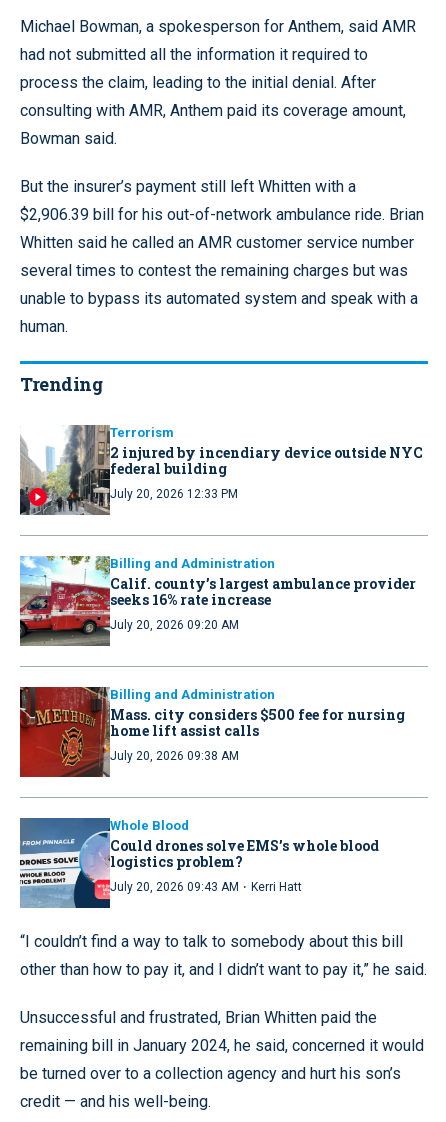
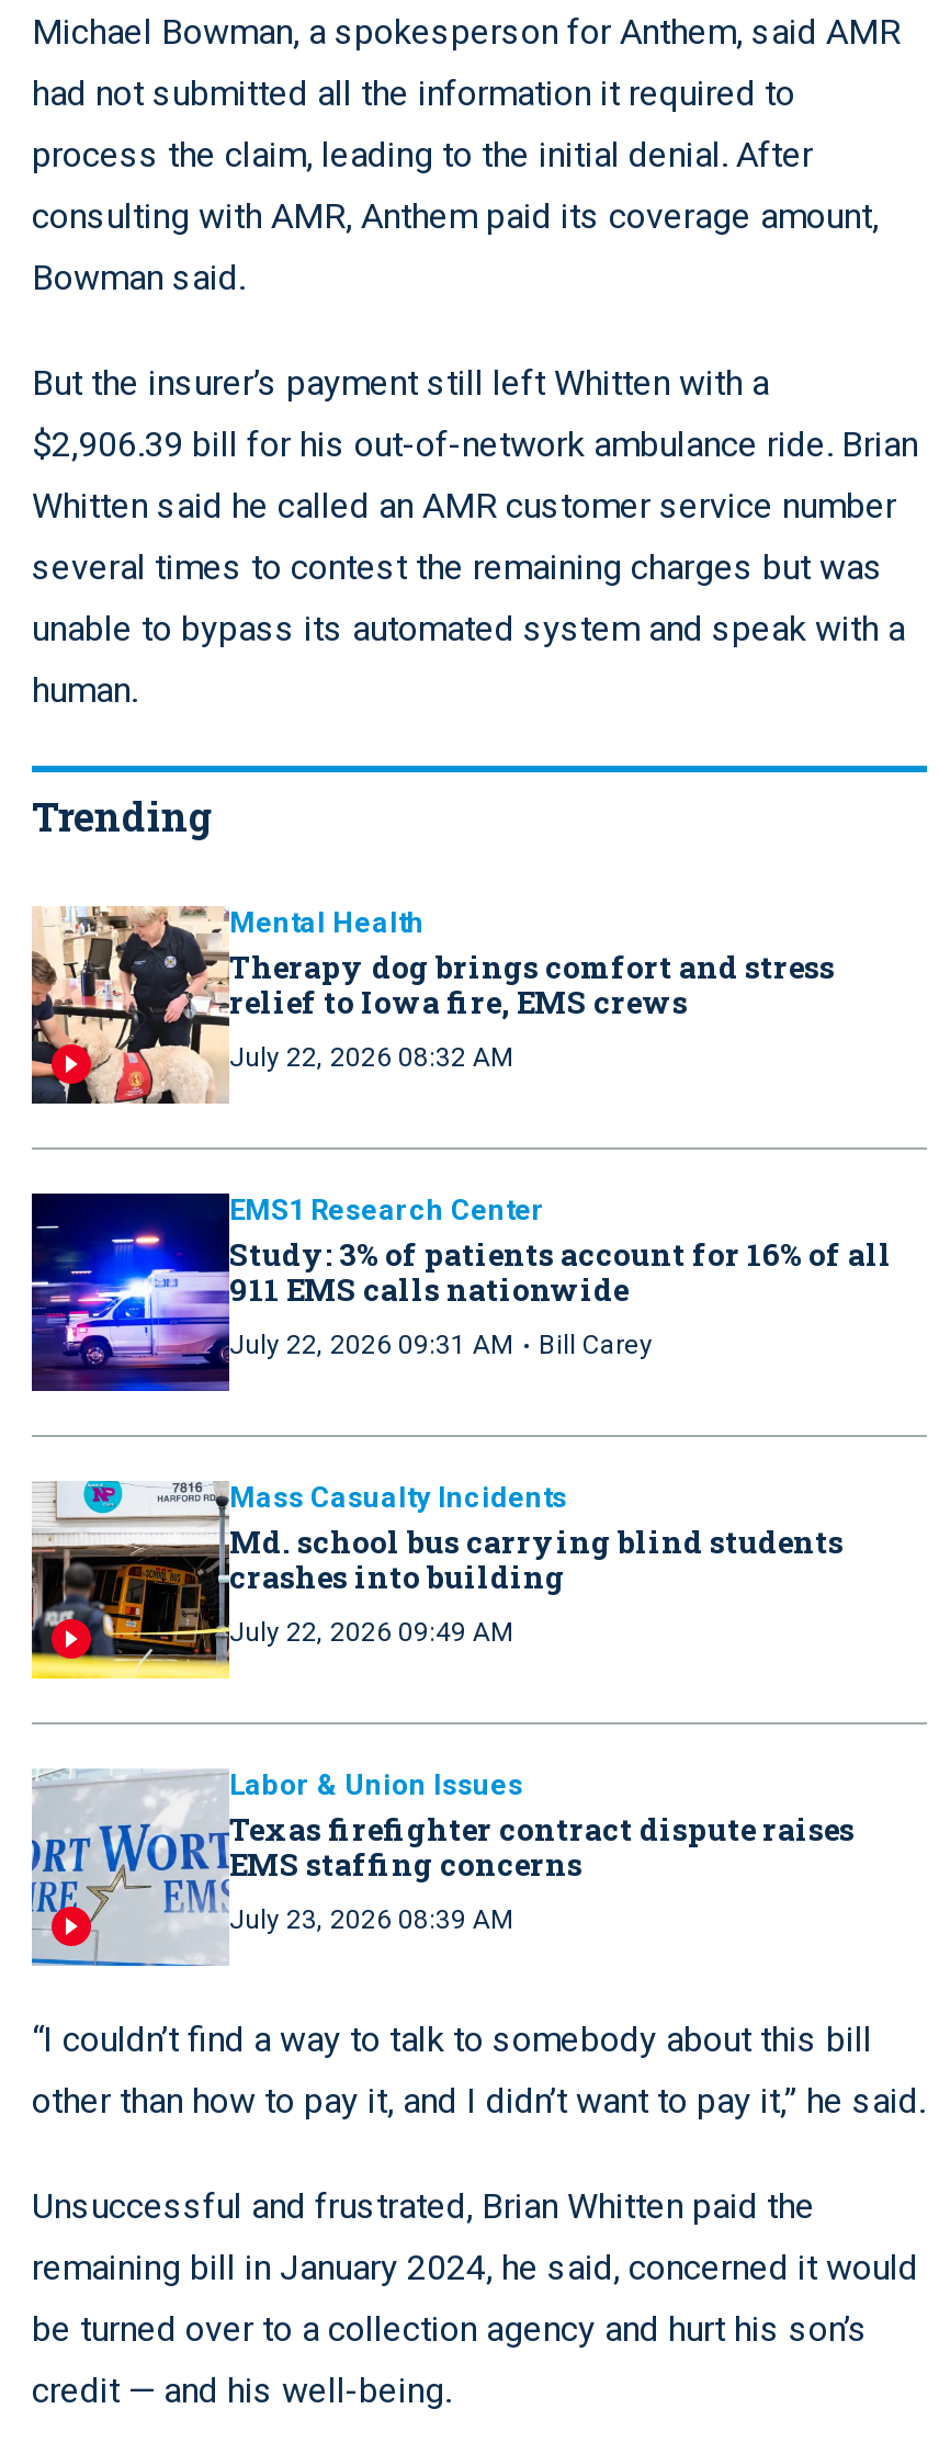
- [image]
- Terrorism
- 2 injured by incendiary device outside NYC
- federal building
+ [image]
+ Mental Health
+ Therapy dog brings comfort and stress
+ relief to Iowa fire, EMS crews

- July 20, 2026 12:33 PM
+ July 22, 2026 08:32 AM

- [image]
- Billing and Administration
- Calif. county’s largest ambulance provider
- seeks 16% rate increase
+ [image]
+ EMS1 Research Center
+ Study: 3% of patients account for 16% of all
+ 911 EMS calls nationwide
+ July 22, 2026 09:31 AM · Bill Carey

- July 20, 2026 09:20 AM
+ Mass Casualty Incidents
+ Md. school bus carrying blind students
+ crashes into building

- [image]
- Billing and Administration
- Mass. city considers $500 fee for nursing
- home lift assist calls
+ [image]
+ July 22, 2026 09:49 AM

- July 20, 2026 09:38 AM
+ Labor & Union Issues
+ Texas firefighter contract dispute raises
+ EMS staffing concerns

- [image]
- Whole Blood
- Could drones solve EMS’s whole blood
- logistics problem?
- July 20, 2026 09:43 AM · Kerri Hatt
+ [image]
+ July 23, 2026 08:39 AM
